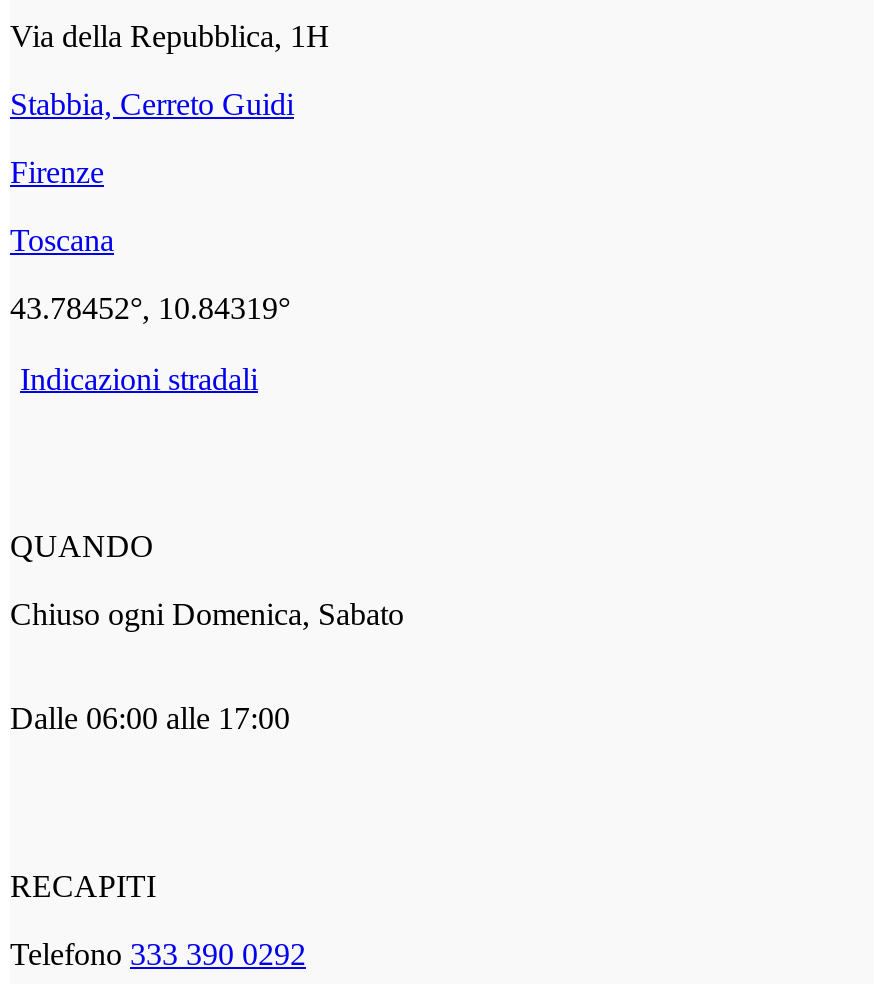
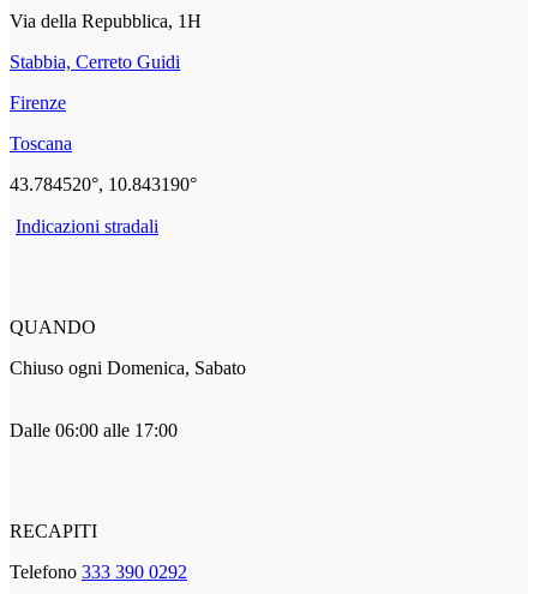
- 43.78452°, 10.84319°
+ 43.784520°, 10.843190°
